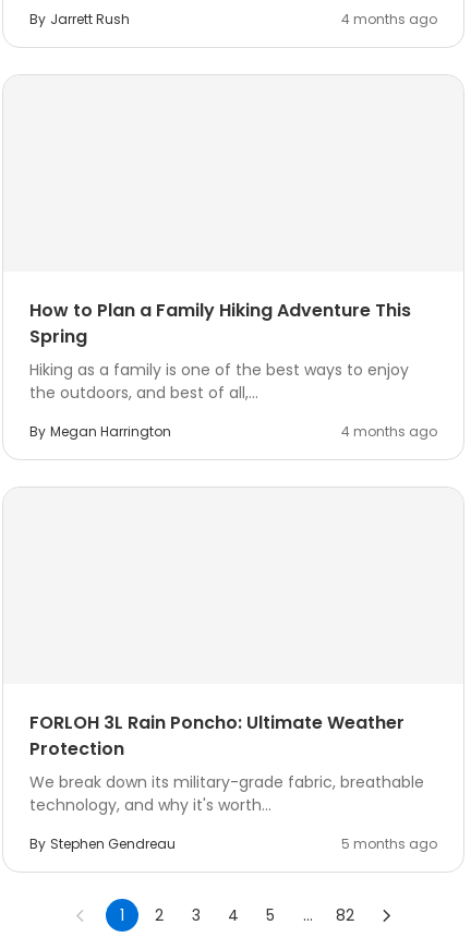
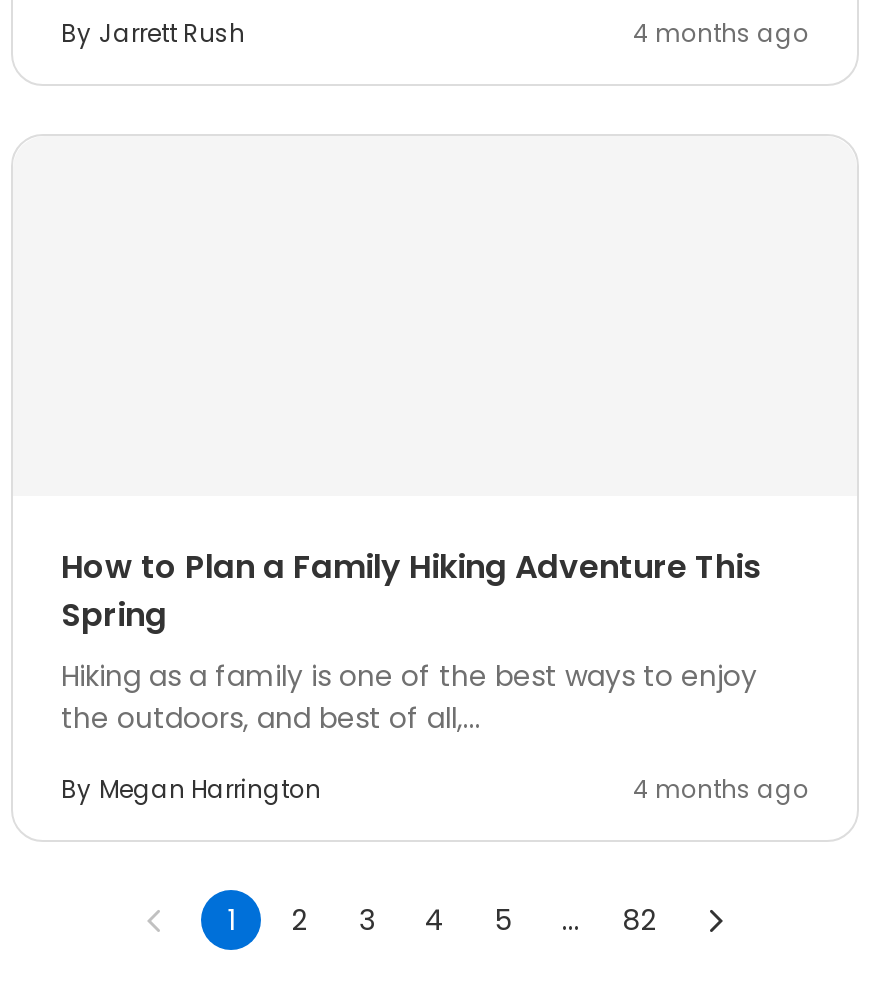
- FORLOH 3L Rain Poncho: Ultimate Weather
- Protection
- We break down its military-grade fabric, breathable
- technology, and why it's worth...
- By Stephen Gendreau
- 5 months ago
